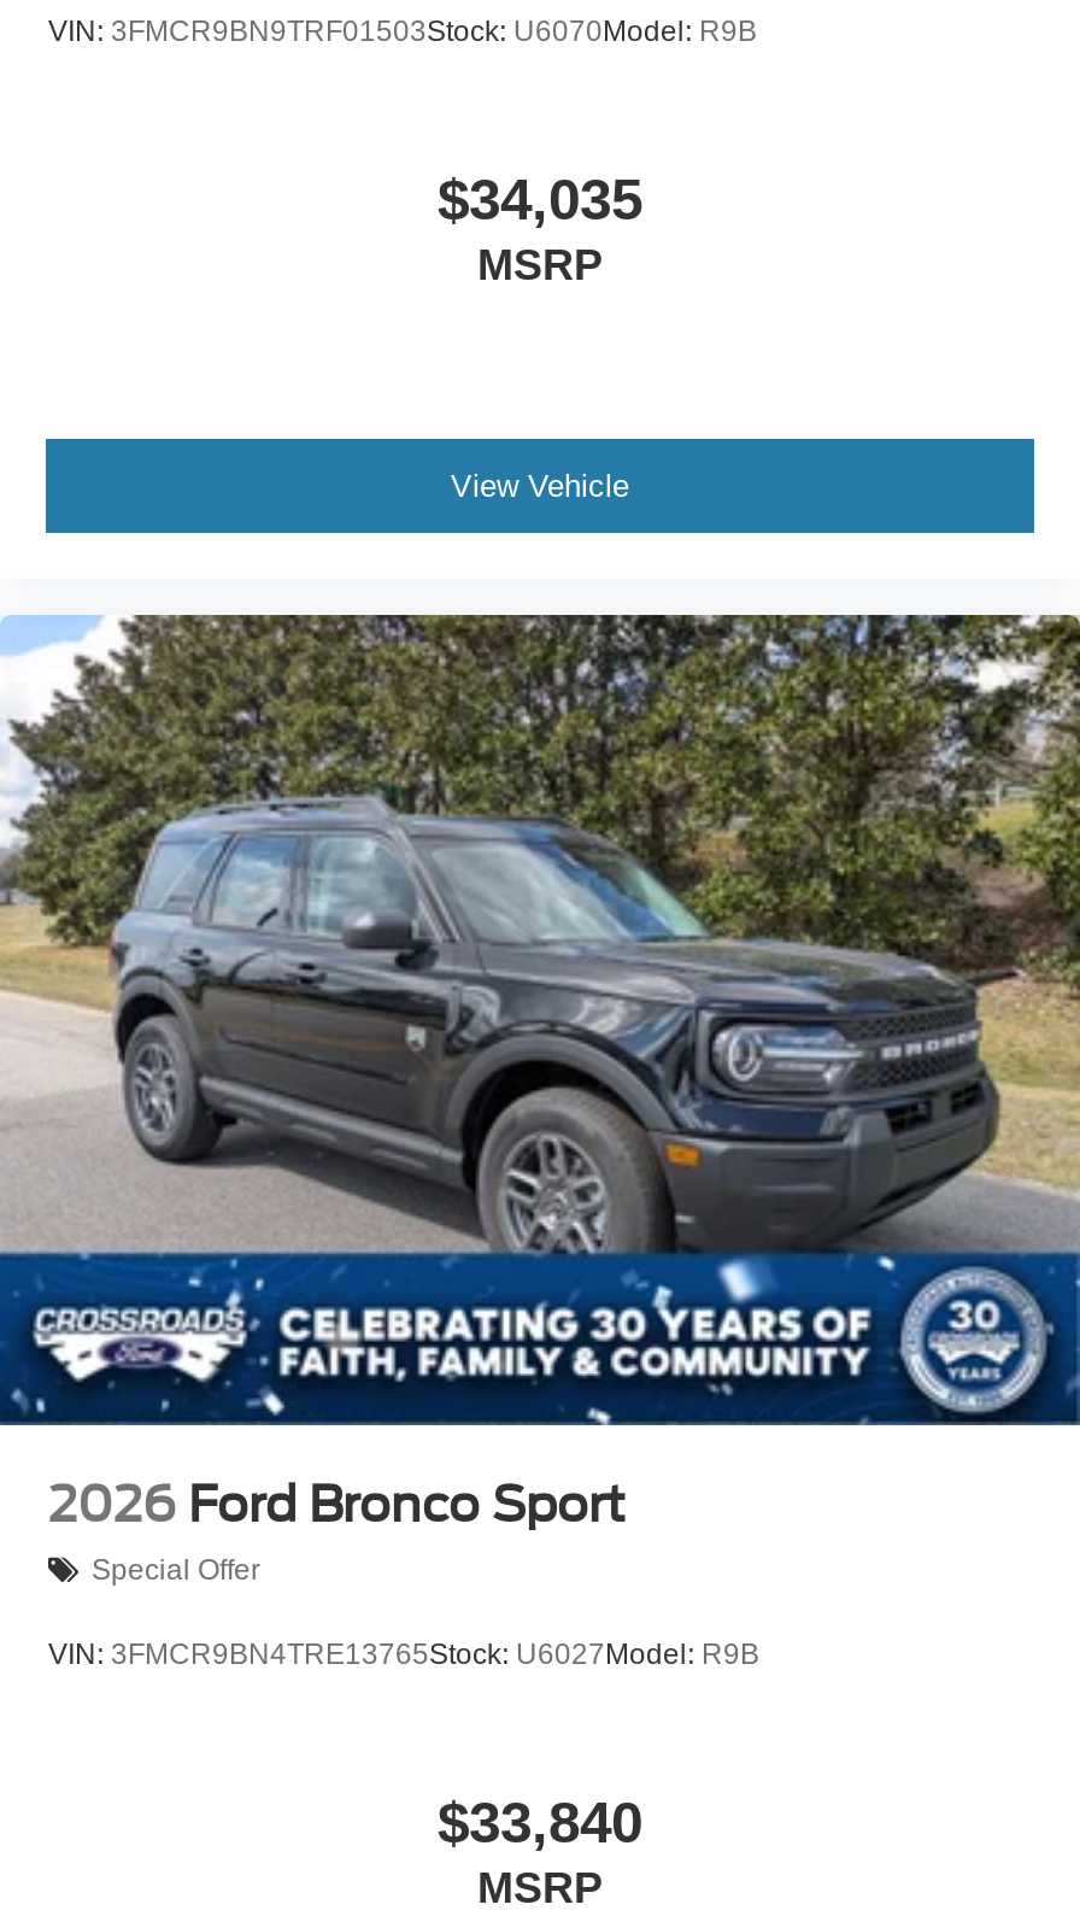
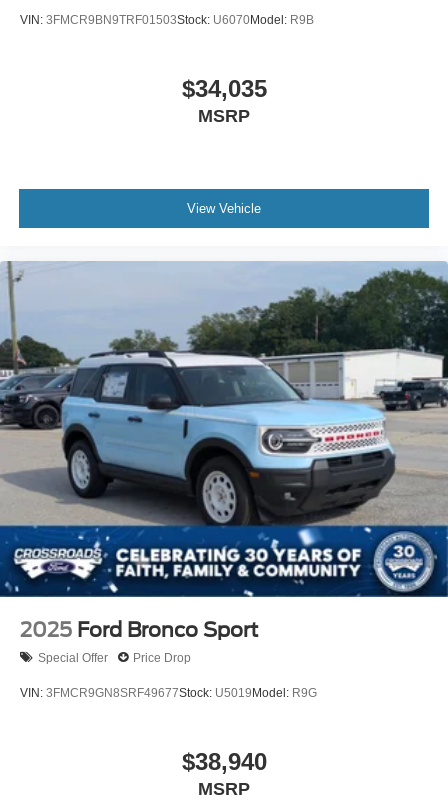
- [image]
+ [image]

- 2026 Ford Bronco Sport
+ 2025 Ford Bronco Sport

- VIN: 3FMCR9BN4TRE13765Stock: U6027Model: R9B
- $33,840
+ Price Drop
+ VIN: 3FMCR9GN8SRF49677Stock: U5019Model: R9G
+ $38,940
